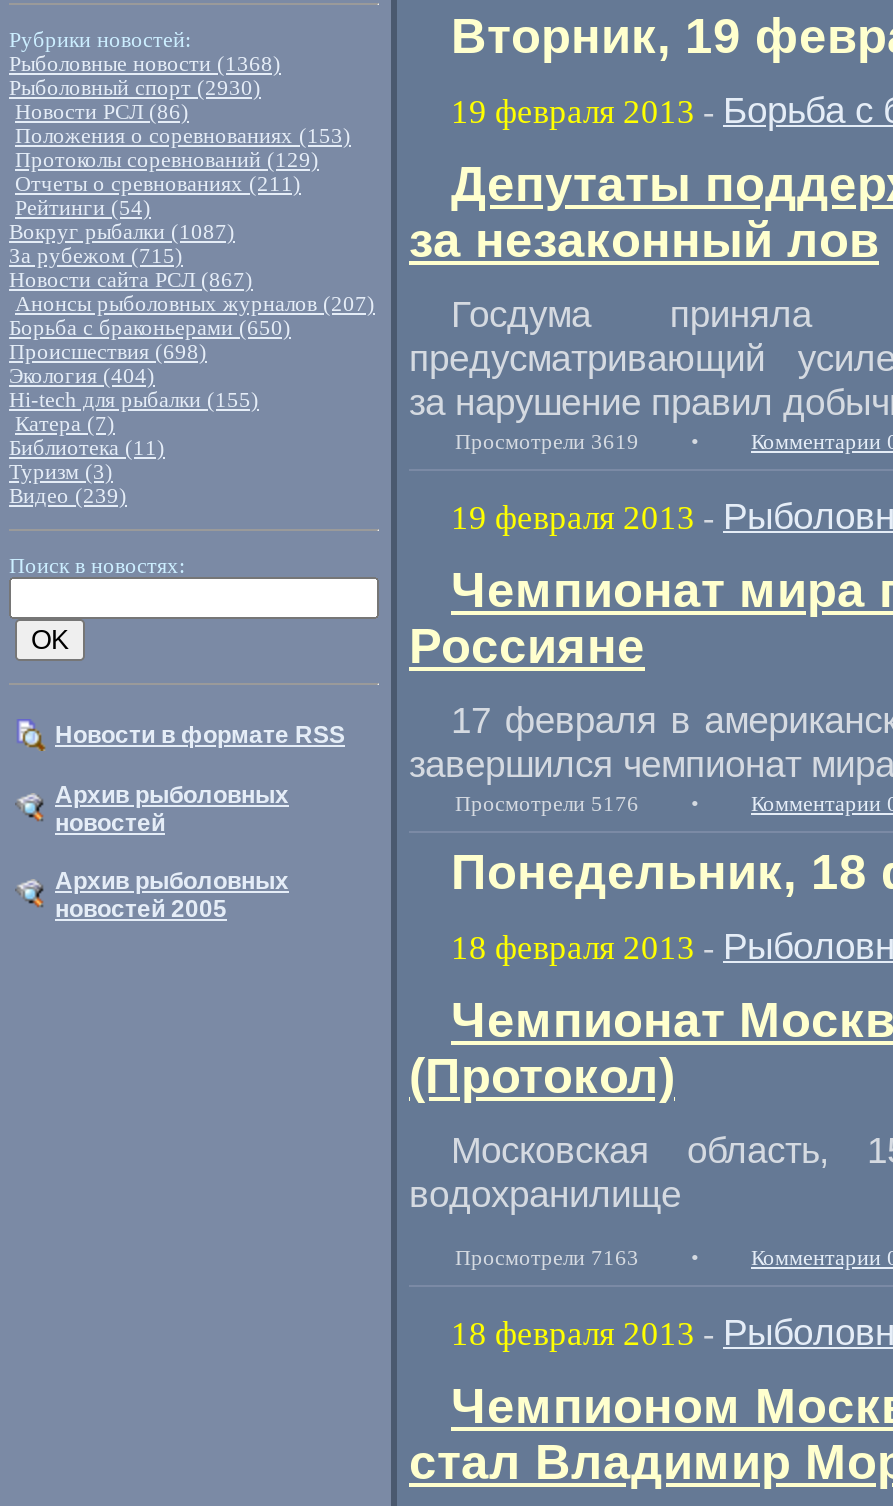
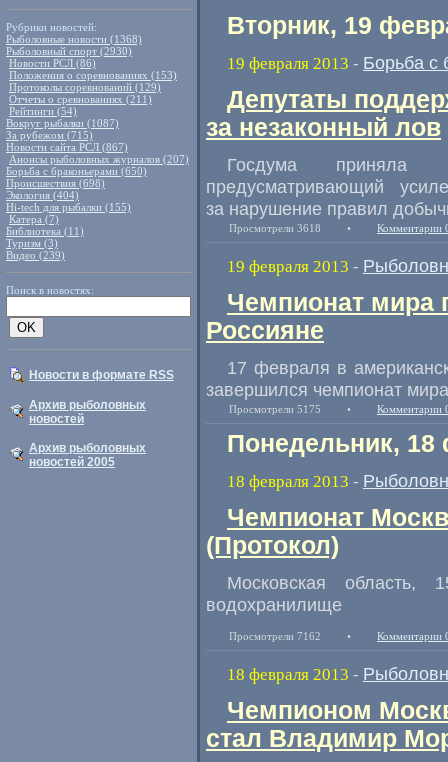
- Просмотрели 3619
+ Просмотрели 3618

- Просмотрели 5176
+ Просмотрели 5175

- Просмотрели 7163
+ Просмотрели 7162
